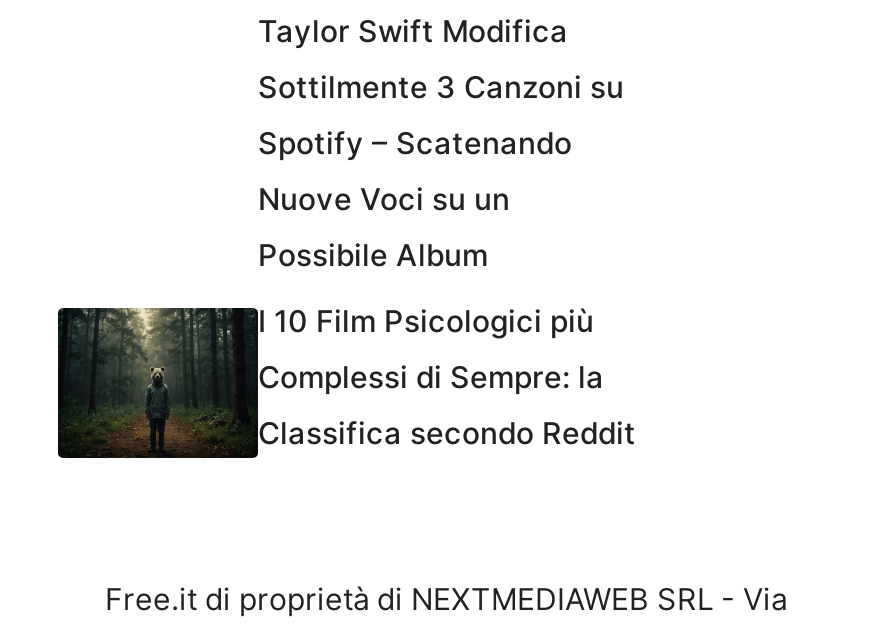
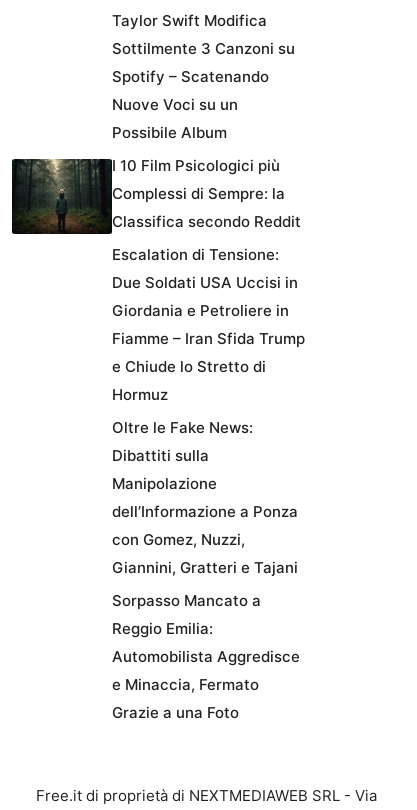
+ Escalation di Tensione:
+ Due Soldati USA Uccisi in
+ Giordania e Petroliere in
+ Fiamme – Iran Sfida Trump
+ e Chiude lo Stretto di
+ Hormuz
+ Oltre le Fake News:
+ Dibattiti sulla
+ Manipolazione
+ dell’Informazione a Ponza
+ con Gomez, Nuzzi,
+ Giannini, Gratteri e Tajani
+ Sorpasso Mancato a
+ Reggio Emilia:
+ Automobilista Aggredisce
+ e Minaccia, Fermato
+ Grazie a una Foto
